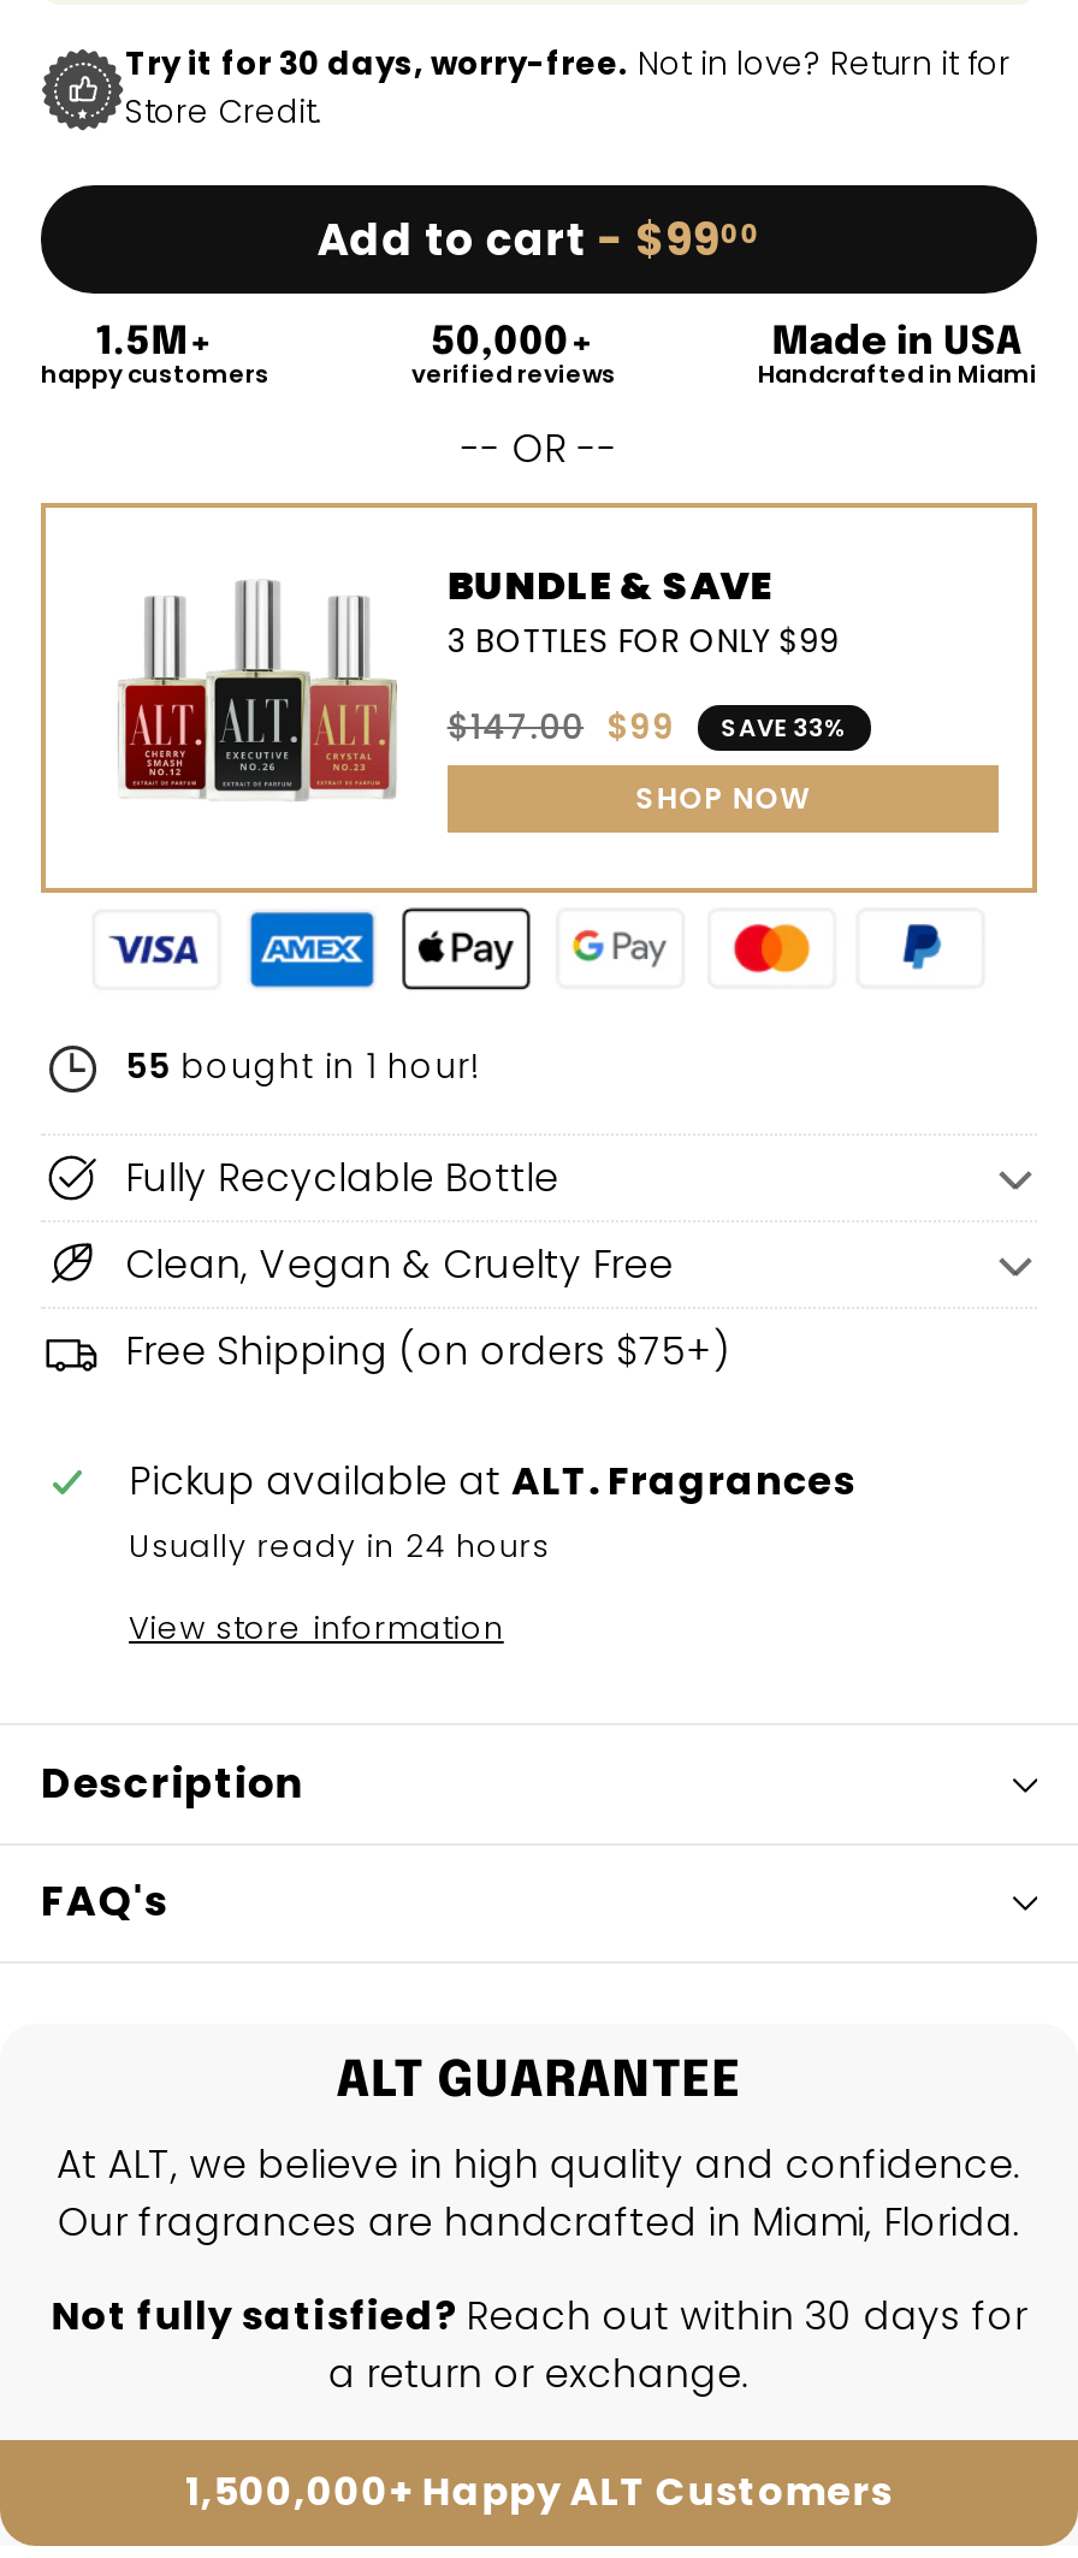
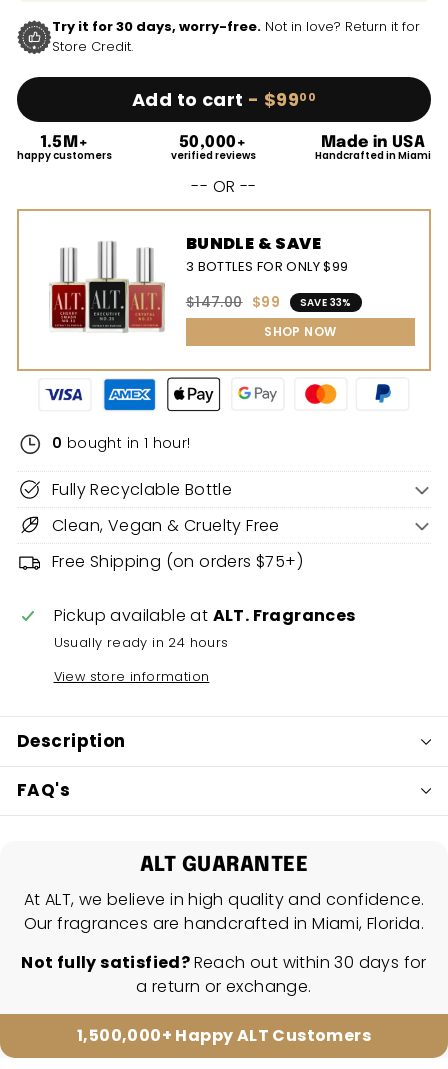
- 55 bought in 1 hour!
+ 0 bought in 1 hour!
